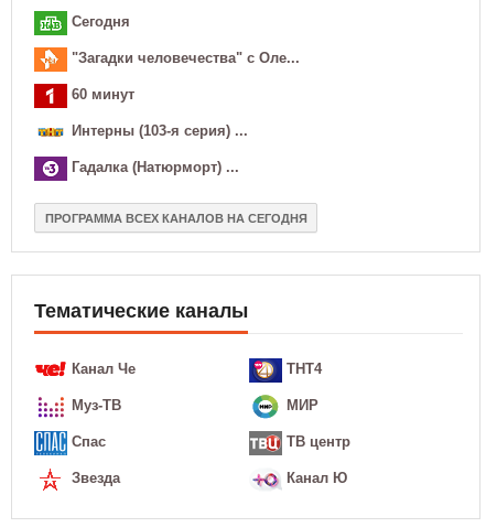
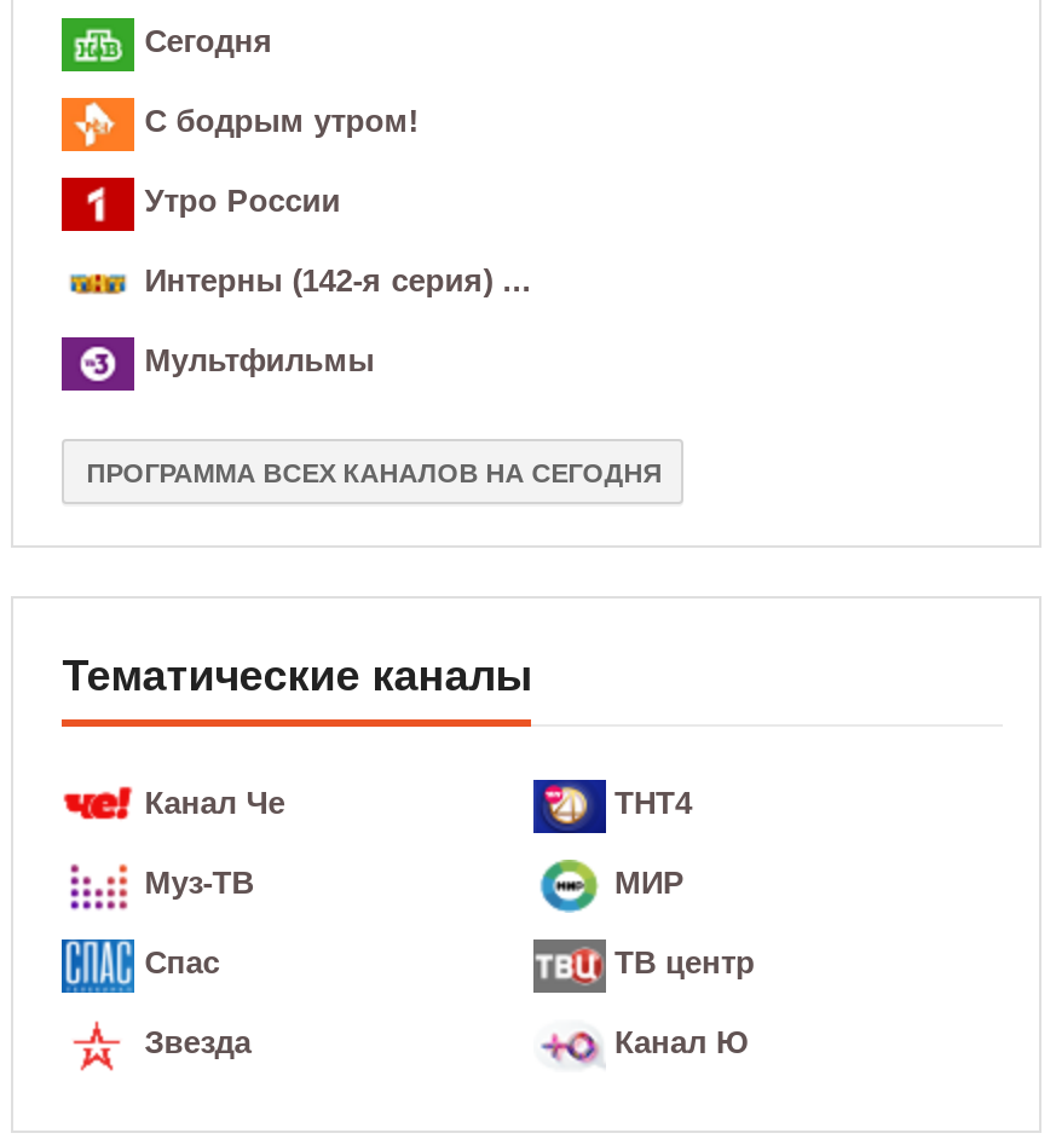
- "Загадки человечества" с Оле...
+ С бодрым утром!

- 60 минут
+ Утро России

- Интерны (103-я серия) ...
+ Интерны (142-я серия) ...

- Гадалка (Натюрморт) ...
+ Мультфильмы
